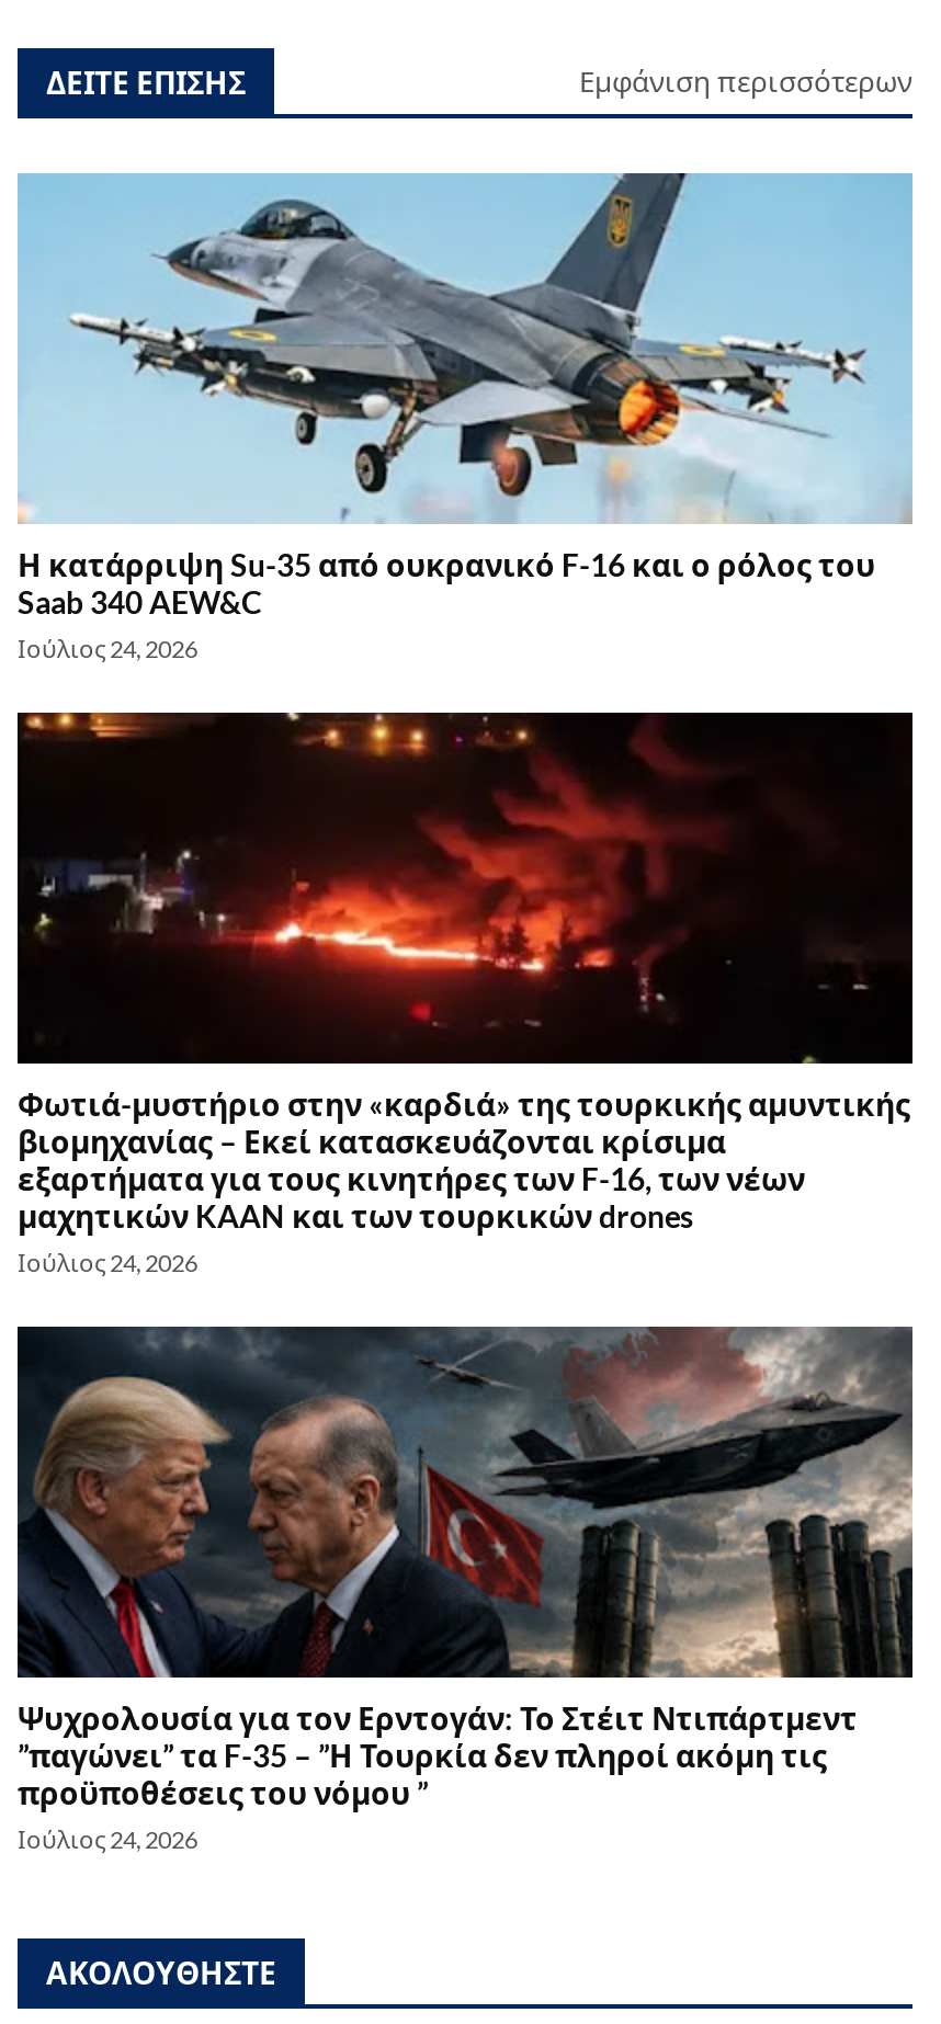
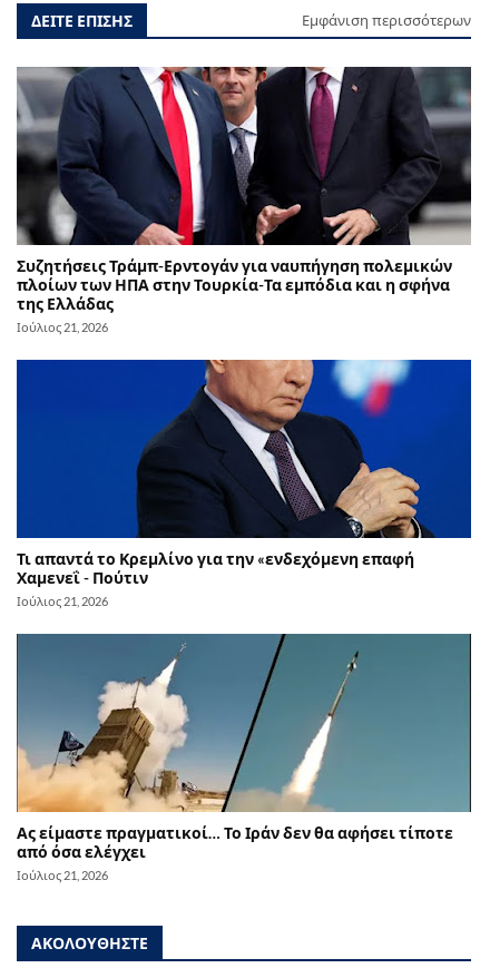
- [image]
- Η κατάρριψη Su-35 από ουκρανικό F-16 και ο ρόλος του
- Saab 340 AEW&C
- Ιούλιος 24, 2026
+ [image]
+ Συζητήσεις Τράμπ-Ερντογάν για ναυπήγηση πολεμικών
+ πλοίων των ΗΠΑ στην Τουρκία-Τα εμπόδια και η σφήνα
+ της Ελλάδας
+ Ιούλιος 21, 2026

- [image]
+ [image]

- Φωτιά-μυστήριο στην «καρδιά» της τουρκικής αμυντικής
- βιομηχανίας – Εκεί κατασκευάζονται κρίσιμα
- εξαρτήματα για τους κινητήρες των F-16, των νέων
- μαχητικών KAAN και των τουρκικών drones
- Ιούλιος 24, 2026
+ Τι απαντά το Κρεμλίνο για την «ενδεχόμενη επαφή
+ Χαμενεΐ - Πούτιν
+ Ιούλιος 21, 2026

- [image]
- Ψυχρολουσία για τον Ερντογάν: Το Στέιτ Ντιπάρτμεντ
- ”παγώνει” τα F-35 – ”Η Τουρκία δεν πληροί ακόμη τις
- προϋποθέσεις του νόμου ”
- Ιούλιος 24, 2026
+ [image]
+ Ας είμαστε πραγματικοί… Το Ιράν δεν θα αφήσει τίποτε
+ από όσα ελέγχει
+ Ιούλιος 21, 2026
